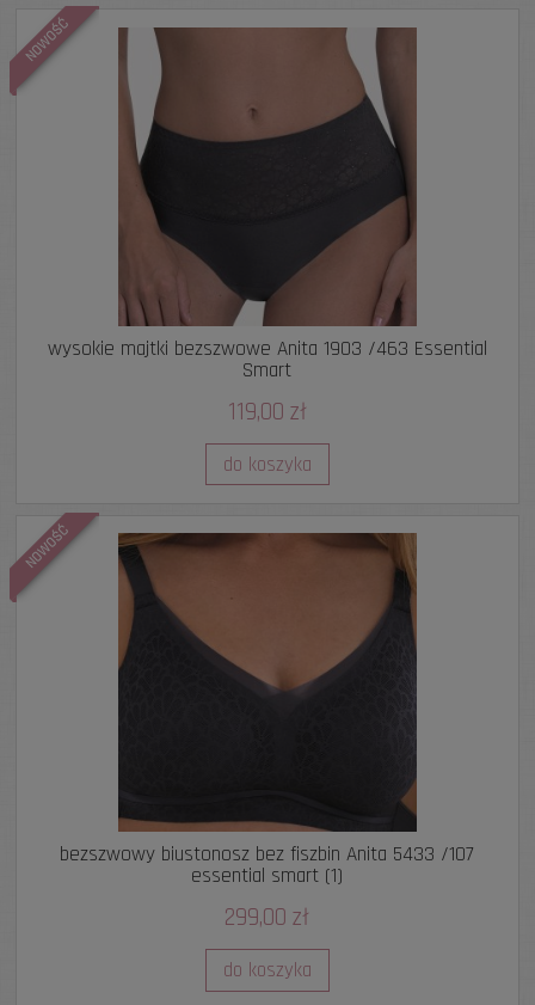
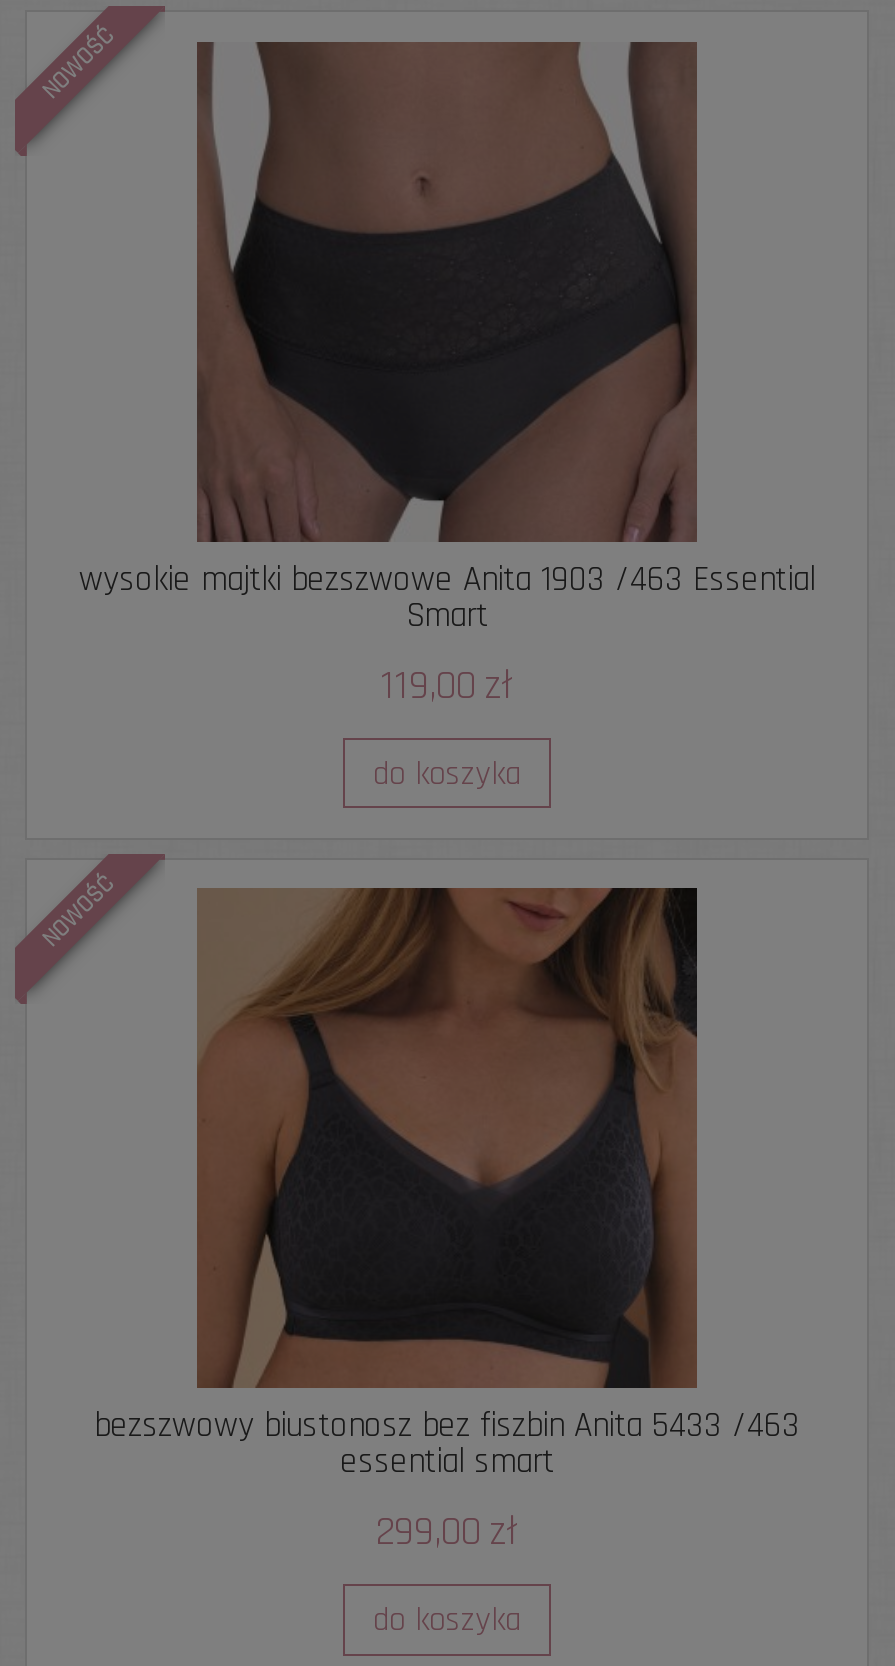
- [image]
- bezszwowy biustonosz bez fiszbin Anita 5433 /107
- essential smart (1)
+ [image]
+ bezszwowy biustonosz bez fiszbin Anita 5433 /463
+ essential smart
